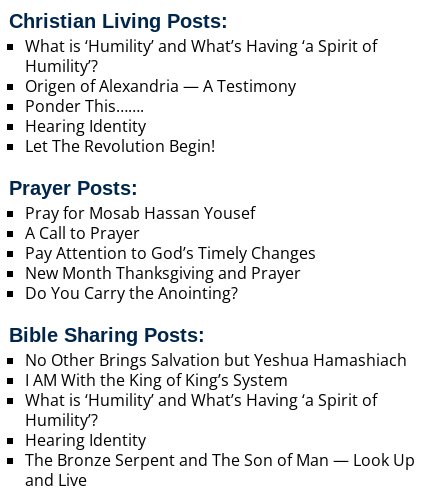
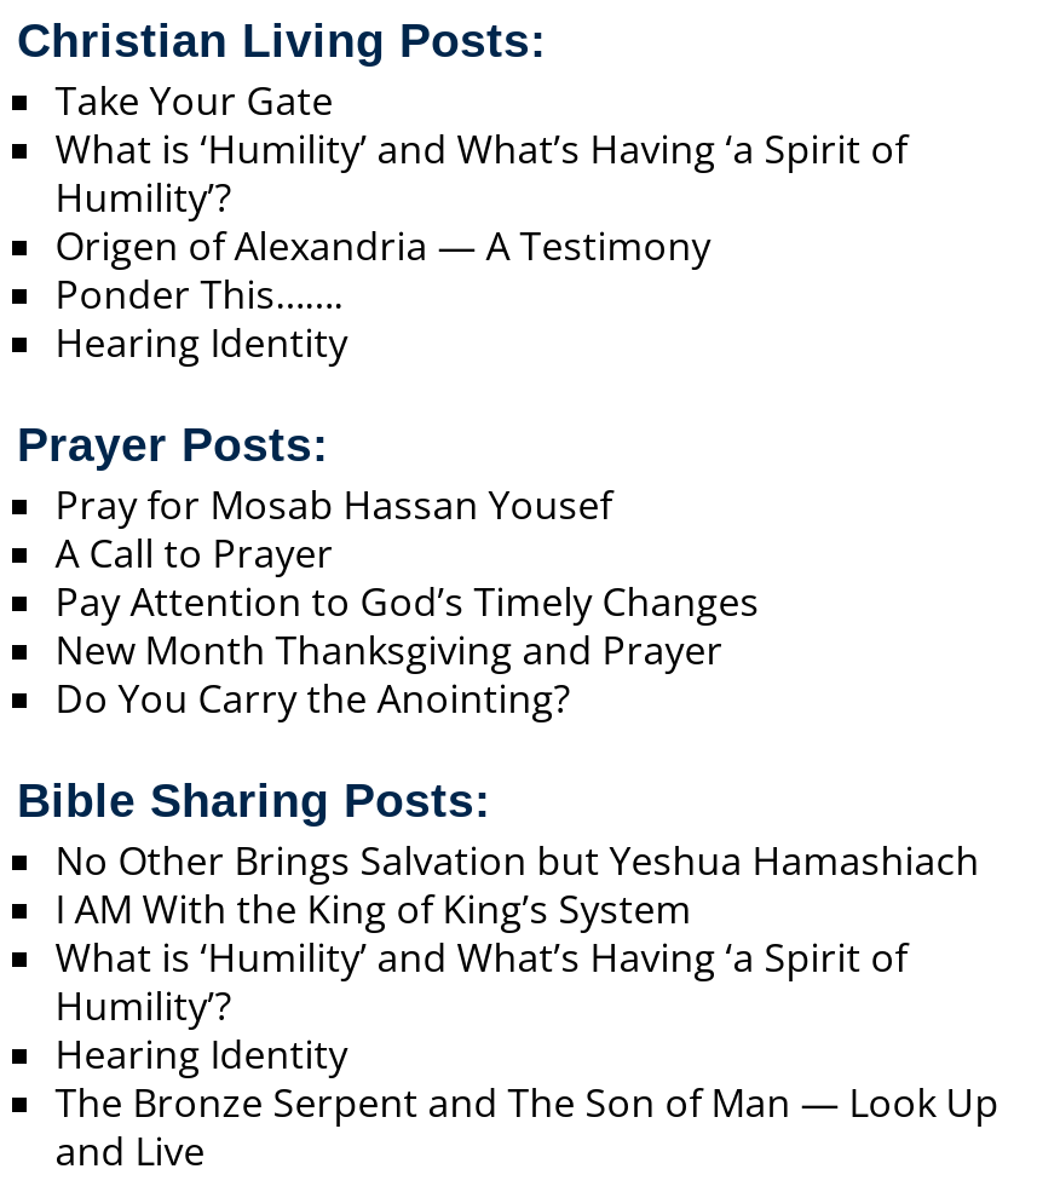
+ Take Your Gate

moved down: What is ‘Humility’ and What’s Having ‘a Spirit of | Humility’? | Origen of Alexandria — A Testimony | Ponder This……. | Hearing Identity

- Let The Revolution Begin!
